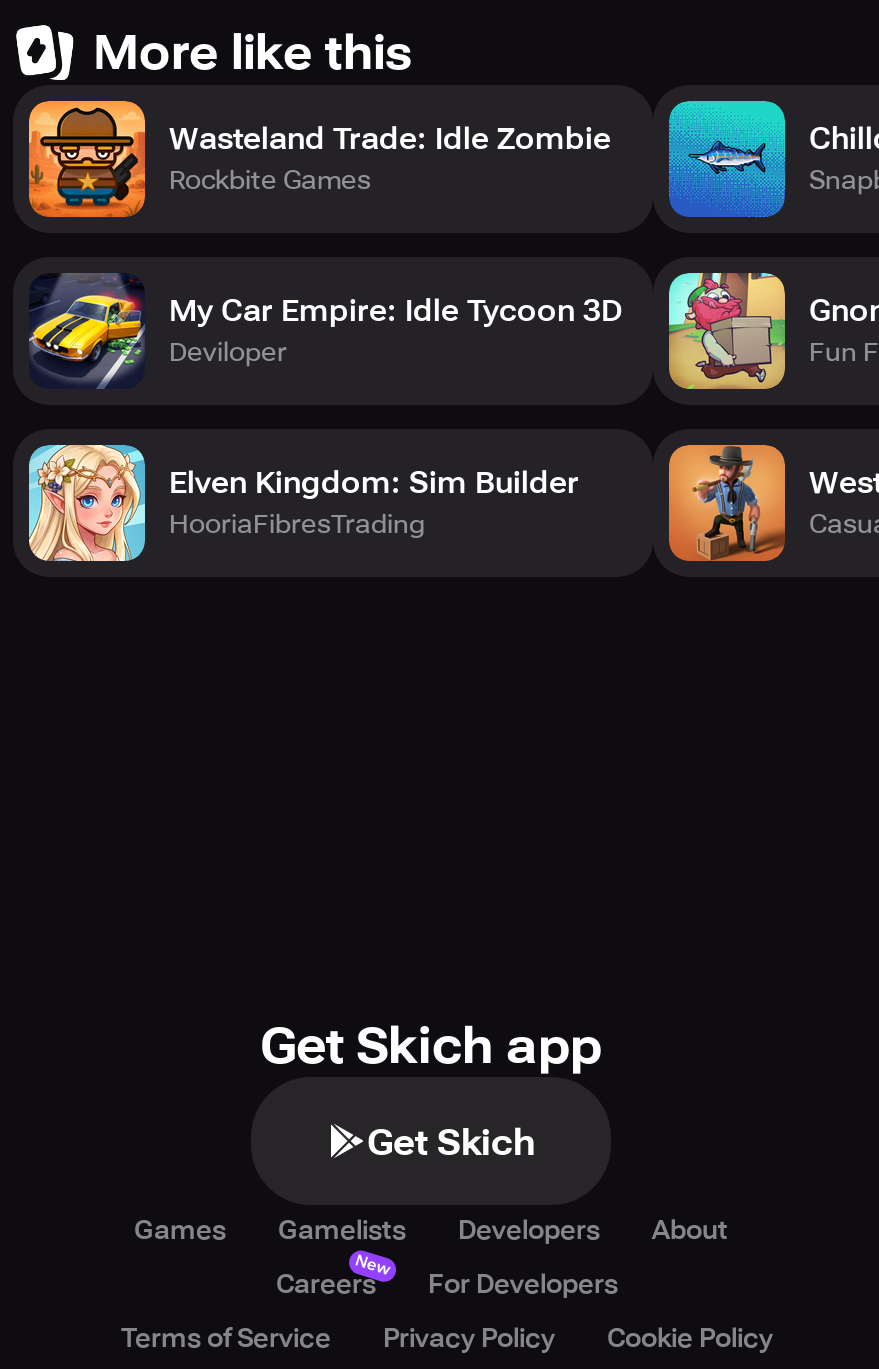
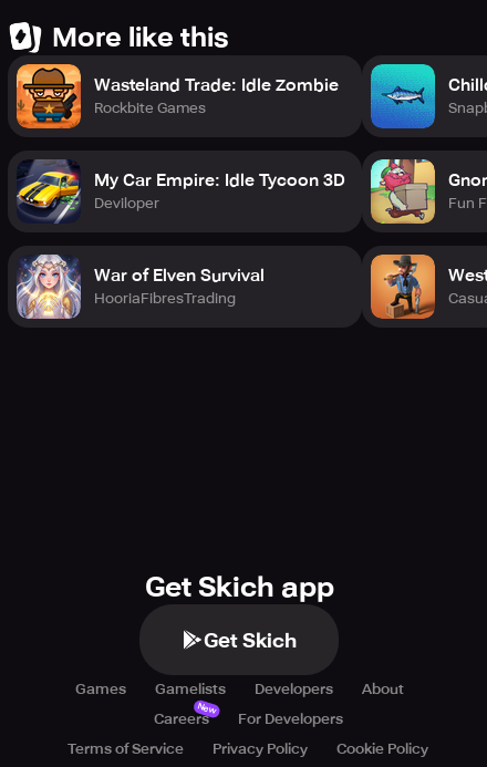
- [image]
- Elven Kingdom: Sim Builder
+ [image]
+ War of Elven Survival
